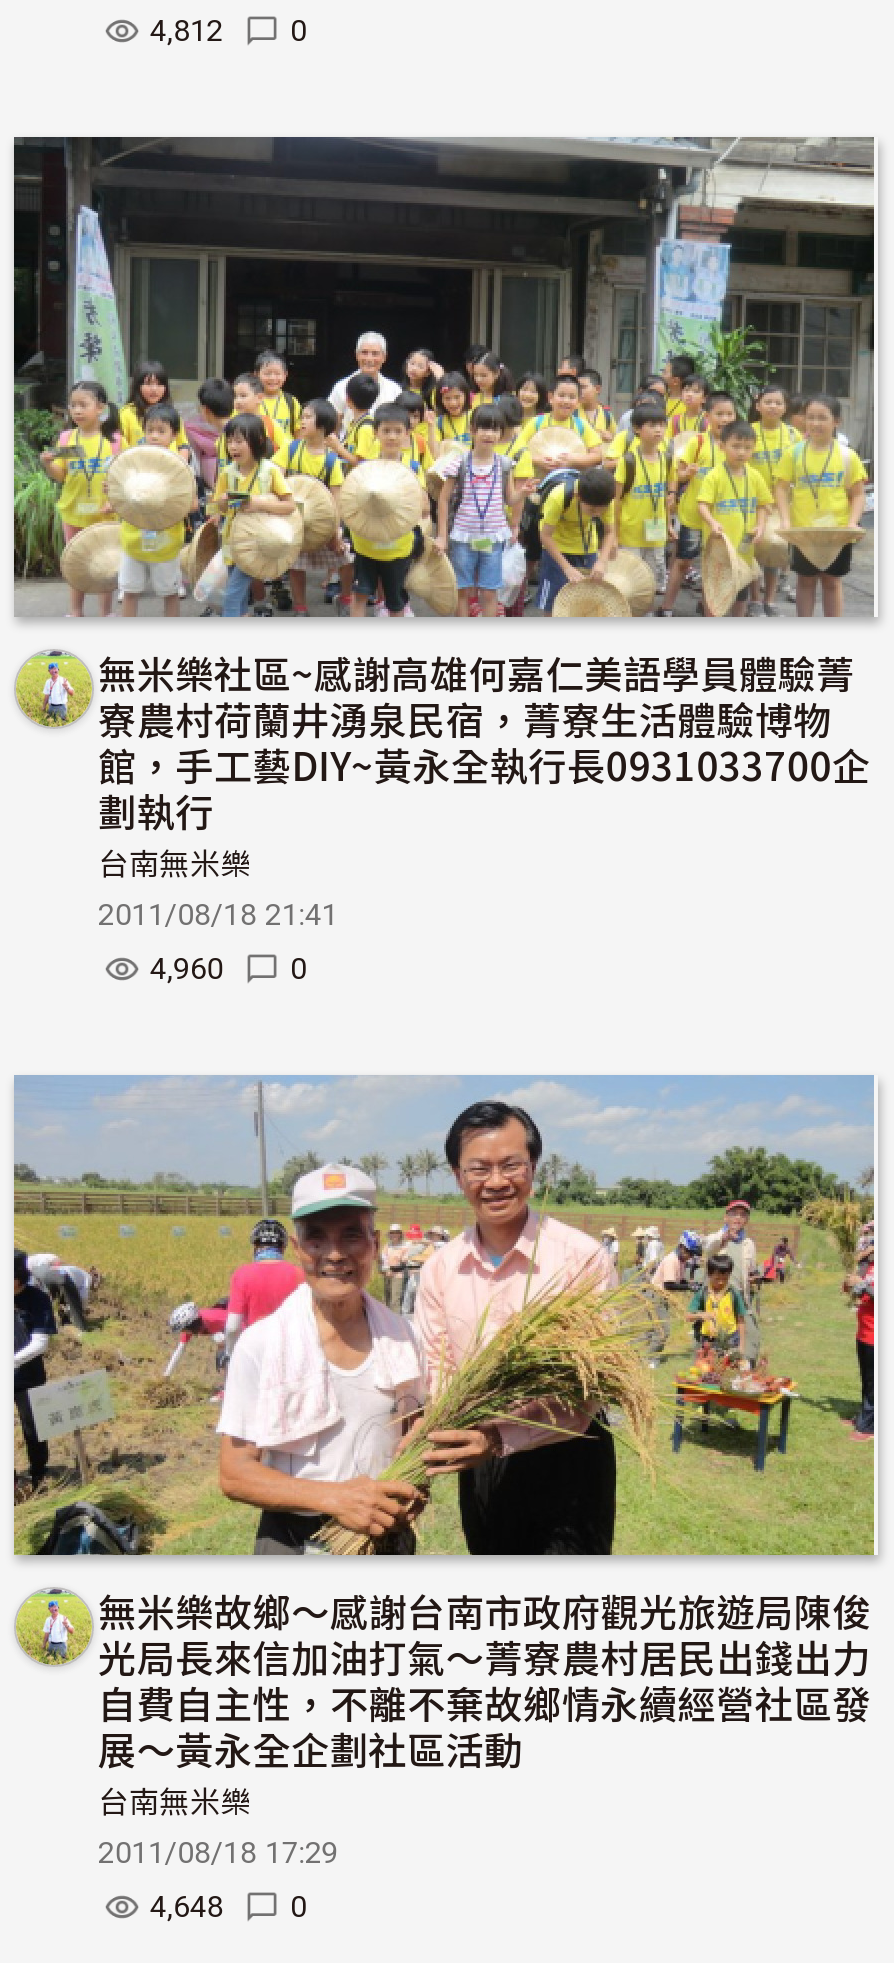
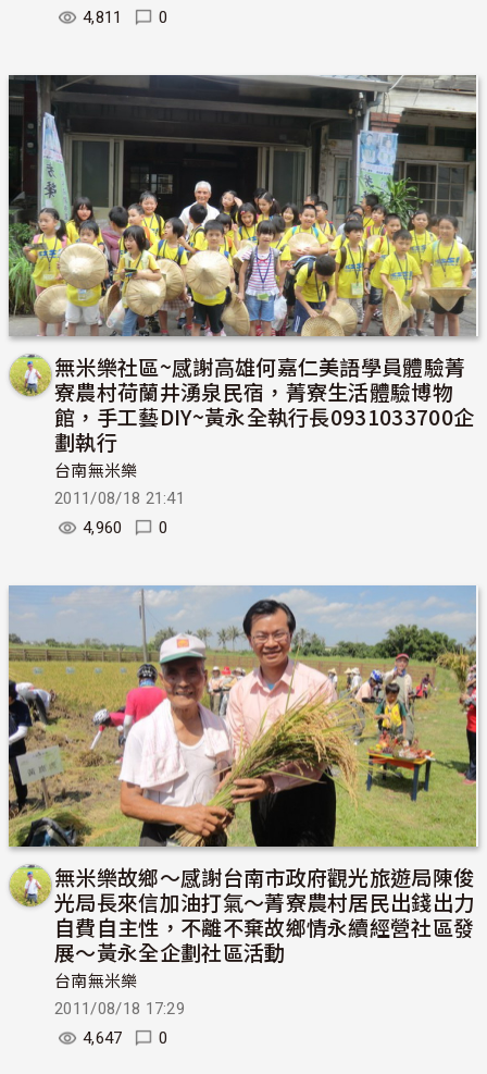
- 4,812 0
+ 4,811 0

- 4,648 0
+ 4,647 0
